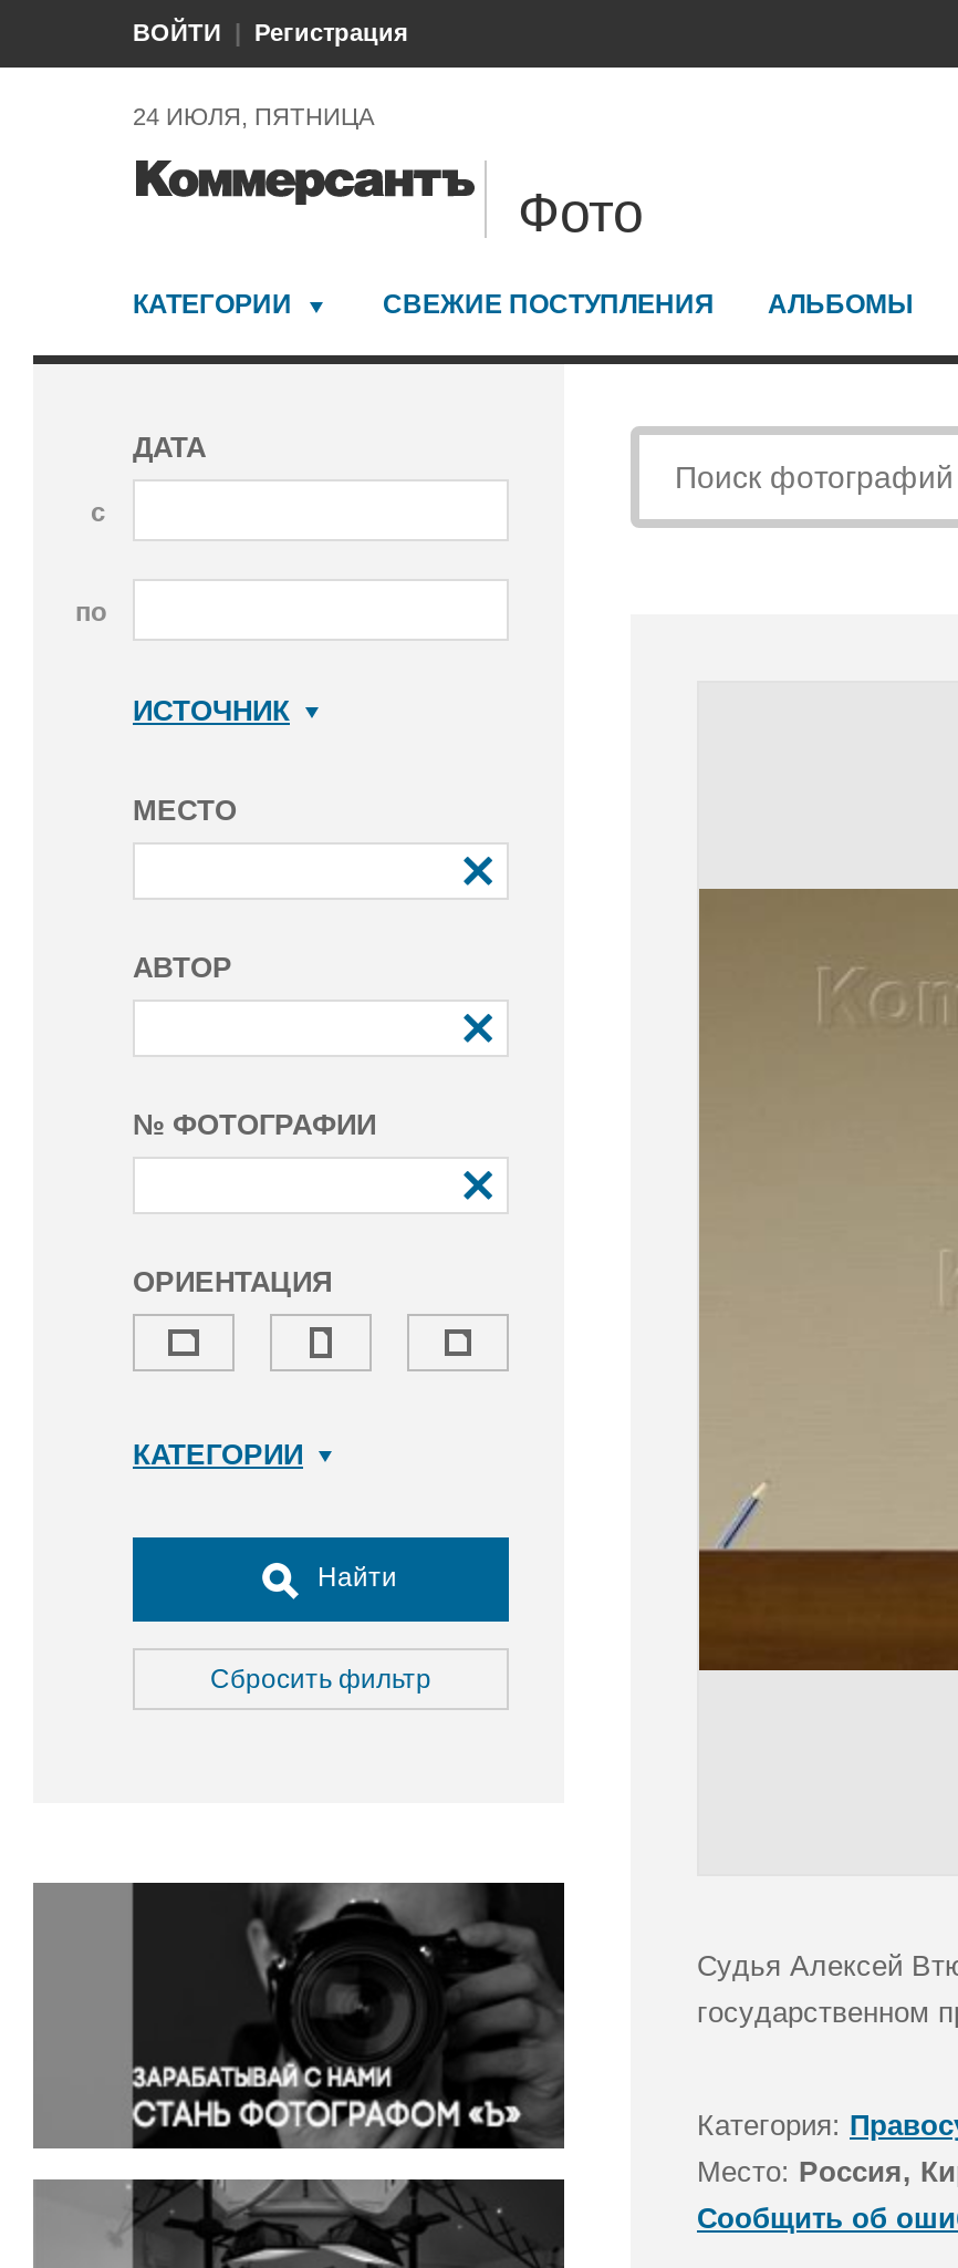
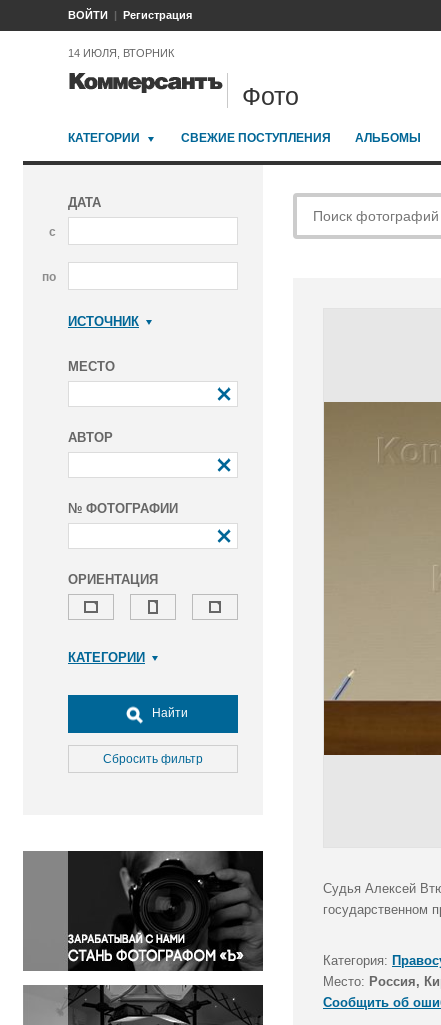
- 24 ИЮЛЯ, ПЯТНИЦА
+ 14 ИЮЛЯ, ВТОРНИК
